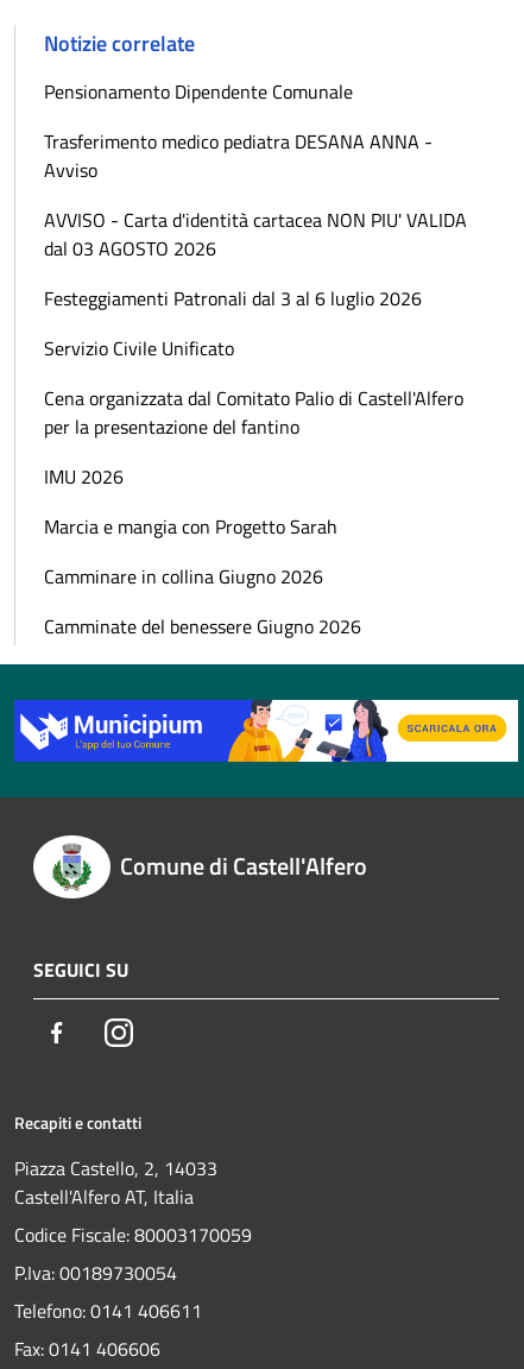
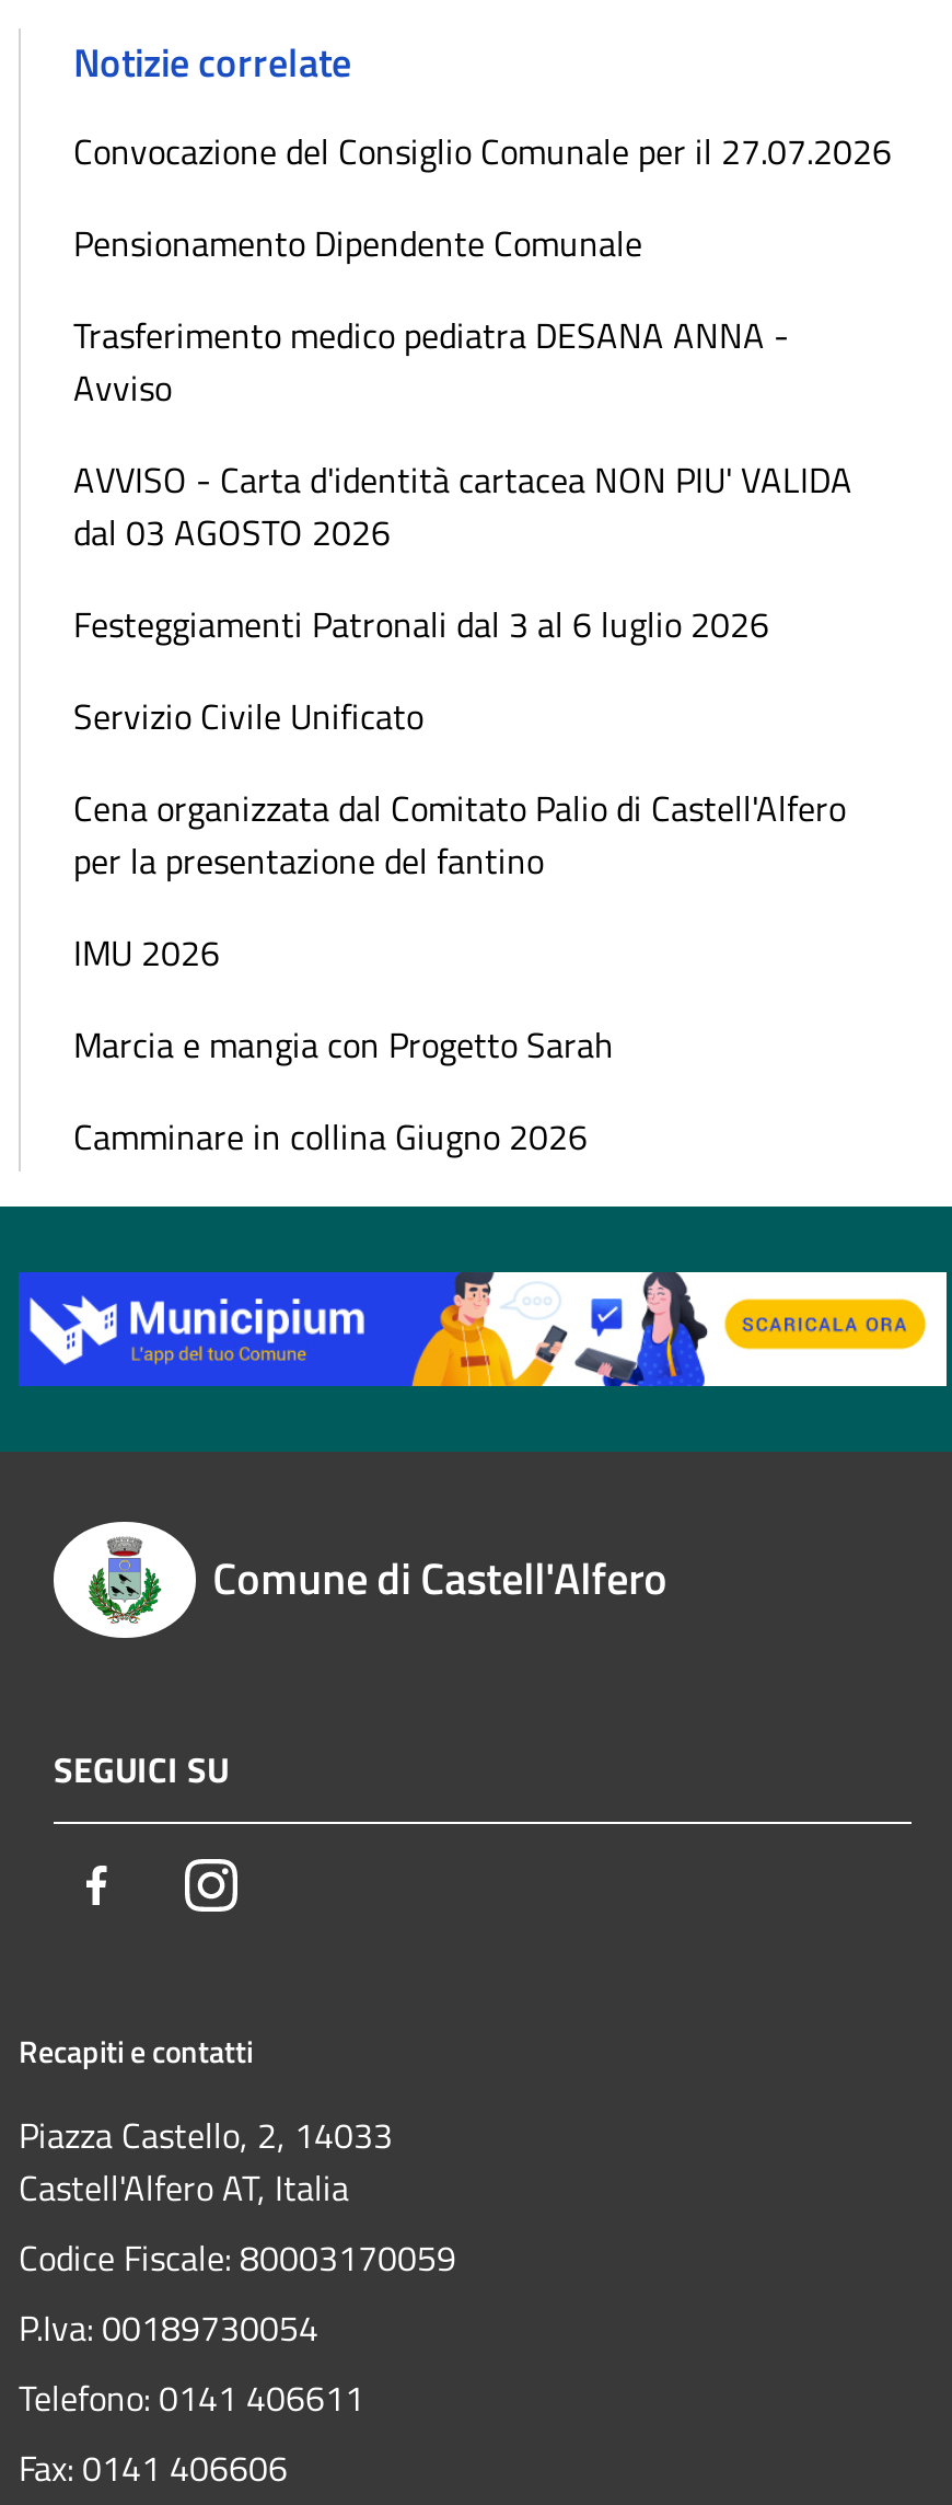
+ Convocazione del Consiglio Comunale per il 27.07.2026

moved down: Pensionamento Dipendente Comunale | Trasferimento medico pediatra DESANA ANNA - | Avviso | ... | Marcia e mangia con Progetto Sarah | Camminare in collina Giugno 2026

- Camminate del benessere Giugno 2026
